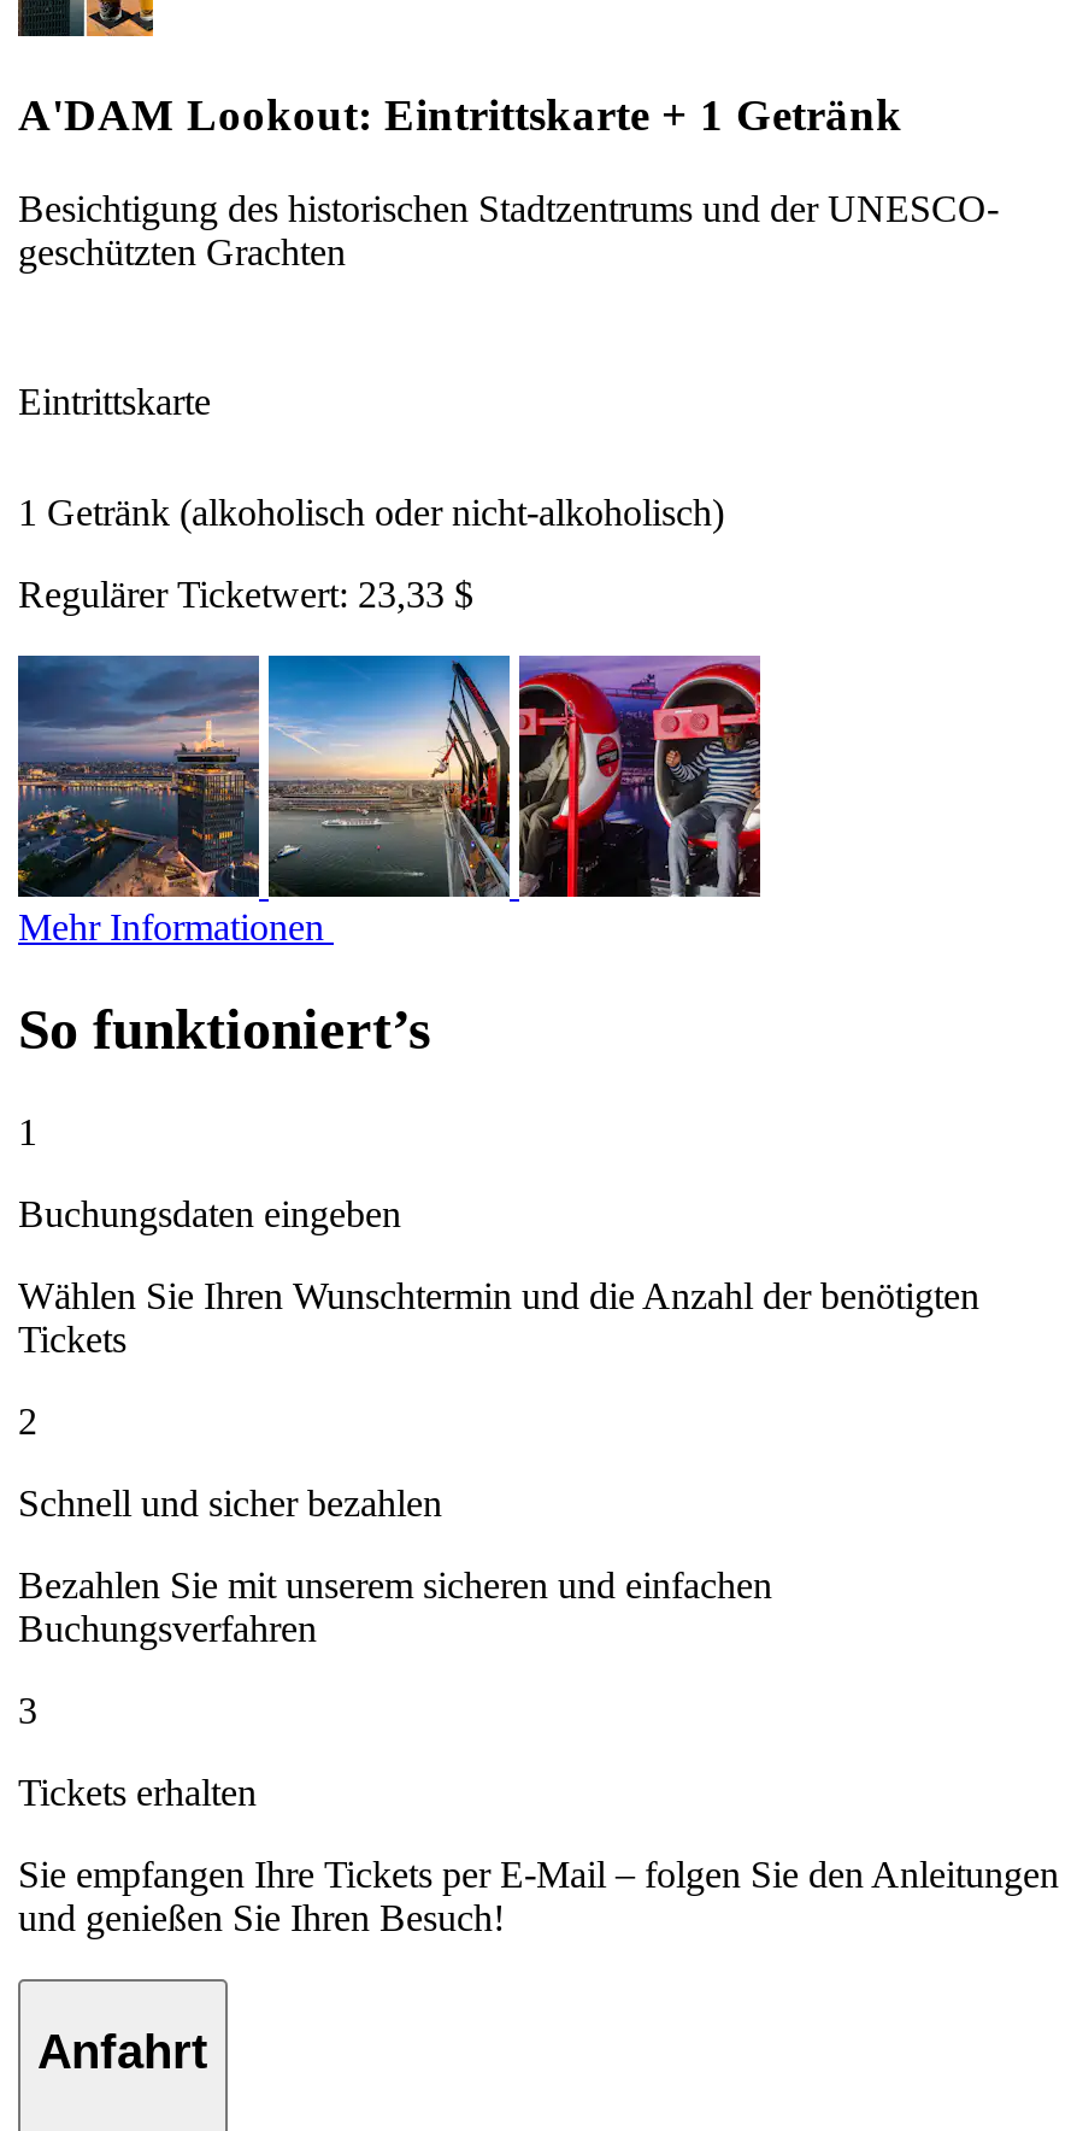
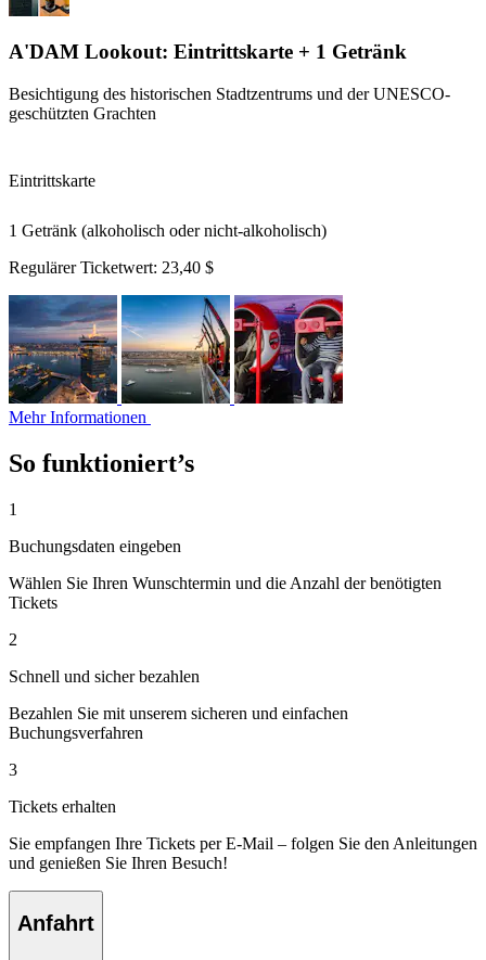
- Regulärer Ticketwert: 23,33 $
+ Regulärer Ticketwert: 23,40 $
